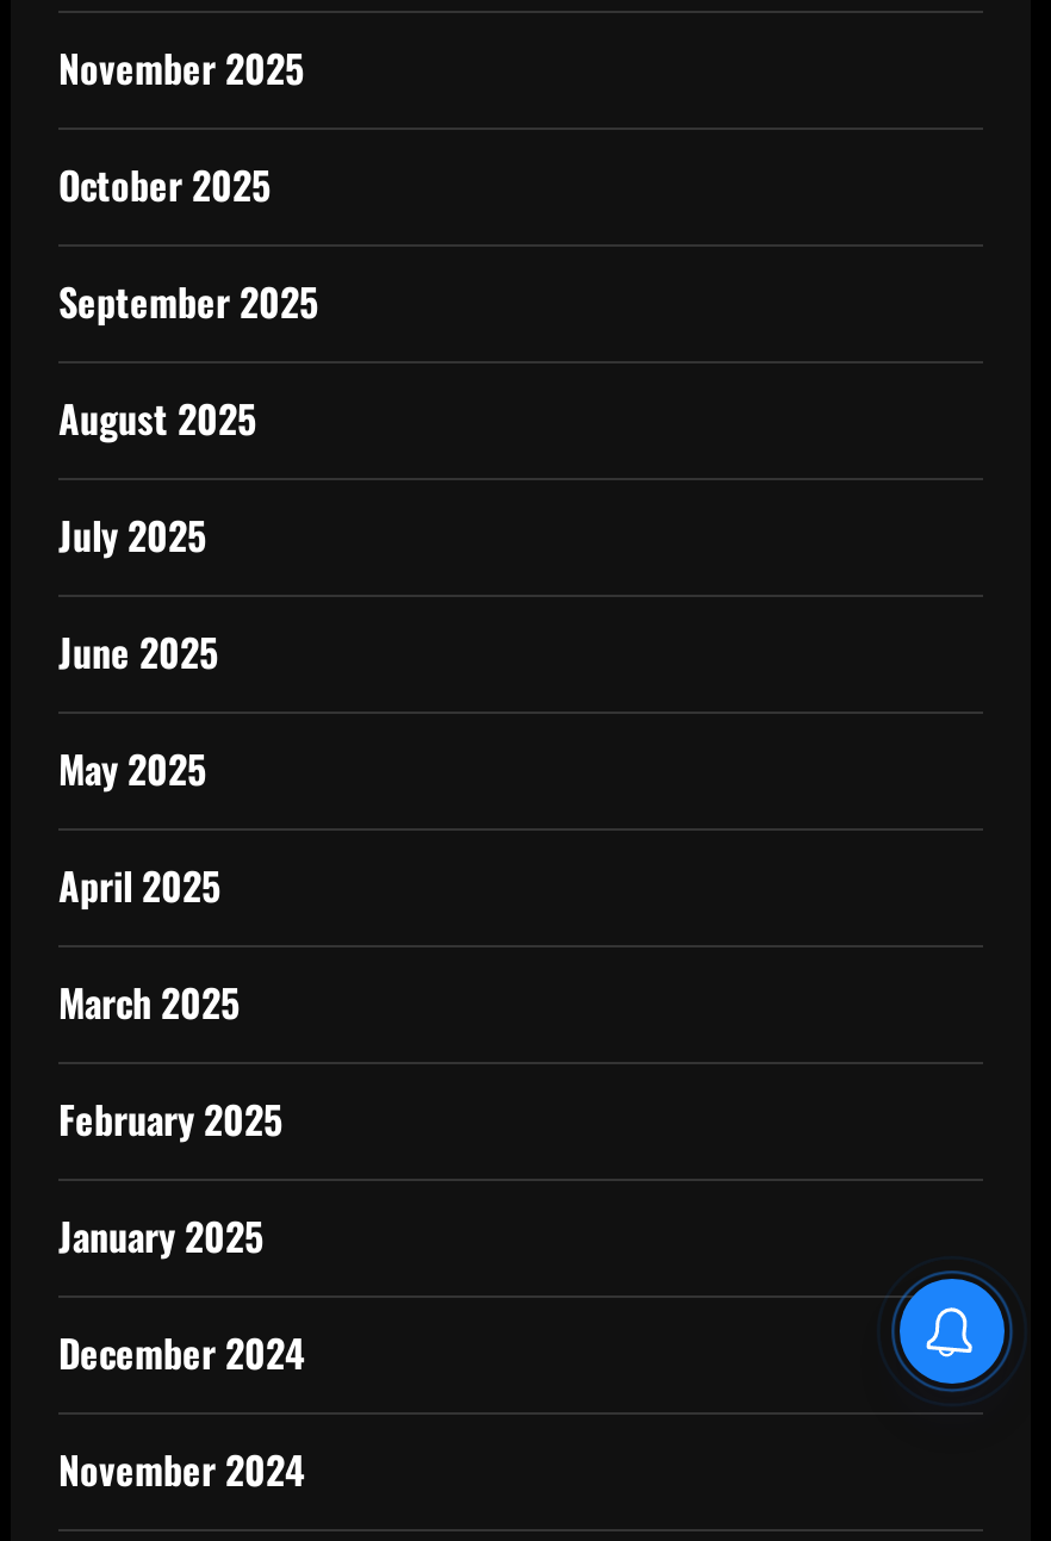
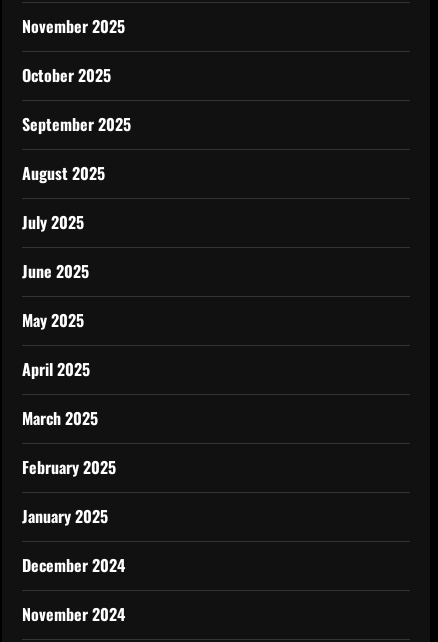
- [image]
